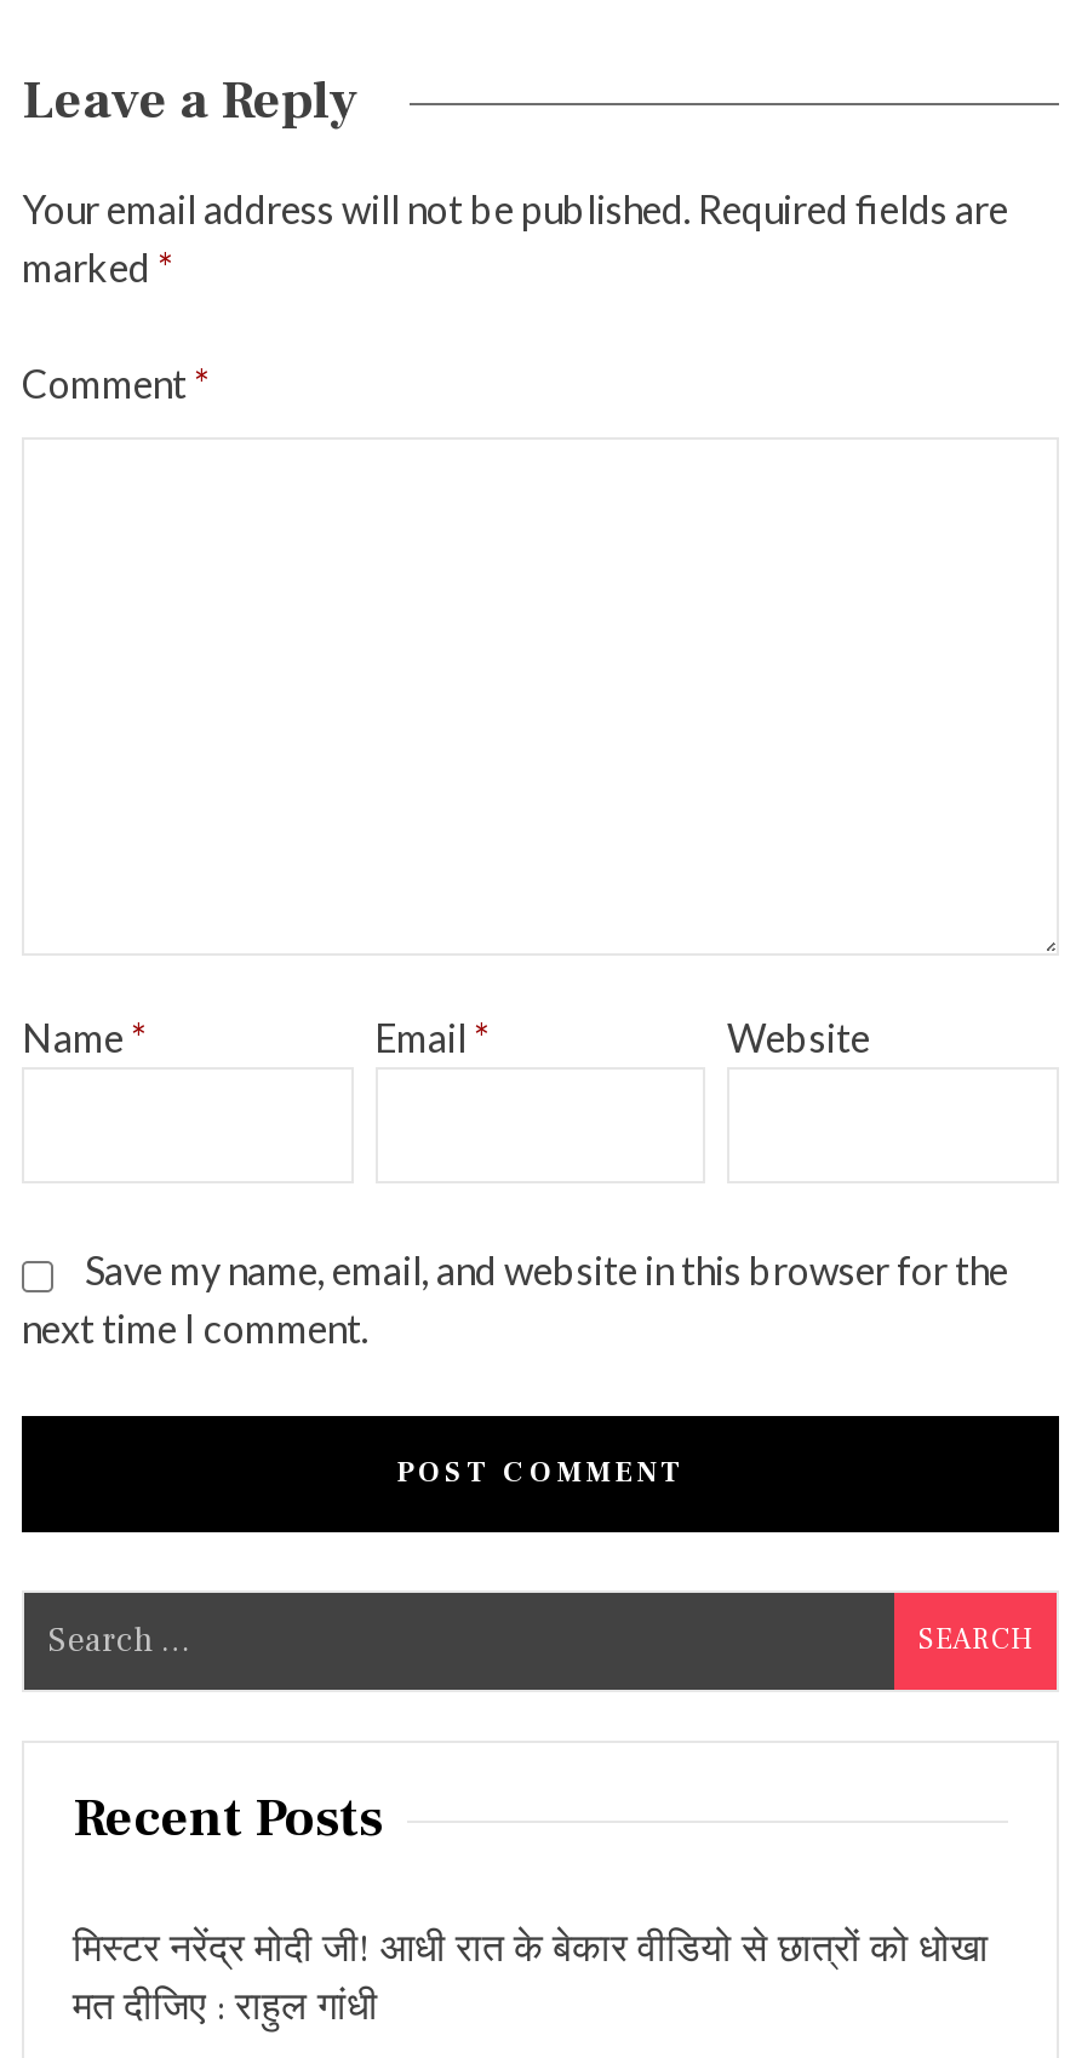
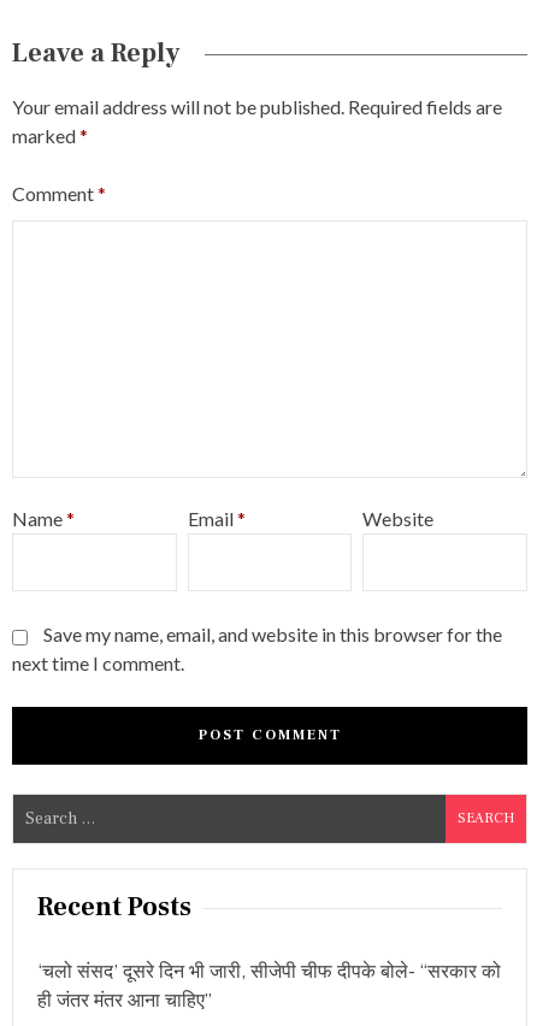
- मिस्टर नरेंद्र मोदी जी! आधी रात के बेकार वीडियो से छात्रों को धोखा
- मत दीजिए : राहुल गांधी
+ ‘चलो संसद’ दूसरे दिन भी जारी, सीजेपी चीफ दीपके बोले- “सरकार को
+ ही जंतर मंतर आना चाहिए”
